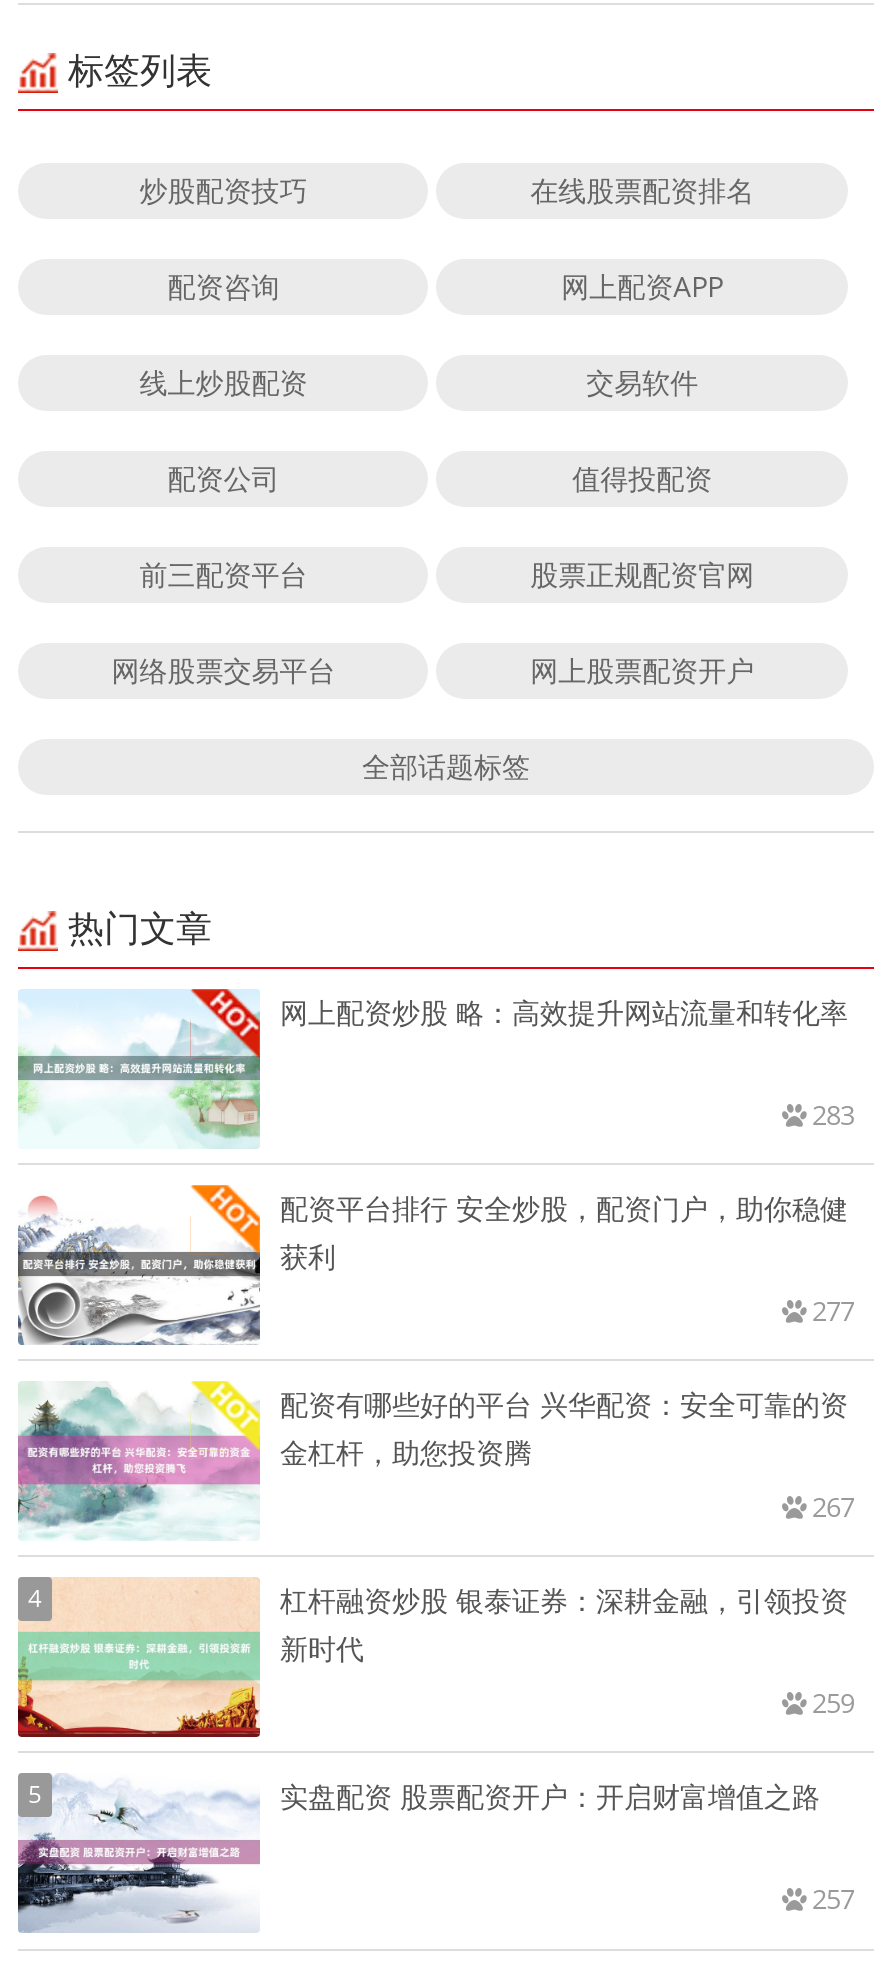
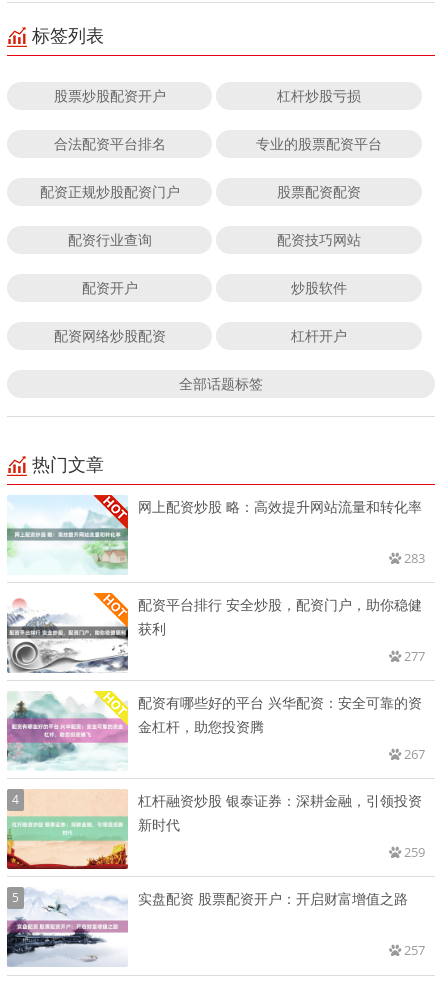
- 炒股配资技巧
- 在线股票配资排名
+ 股票炒股配资开户
+ 杠杆炒股亏损

- 配资咨询
- 网上配资APP
+ 合法配资平台排名
+ 专业的股票配资平台

- 线上炒股配资
- 交易软件
+ 配资正规炒股配资门户
+ 股票配资配资

- 配资公司
- 值得投配资
+ 配资行业查询
+ 配资技巧网站

- 前三配资平台
- 股票正规配资官网
+ 配资开户
+ 炒股软件

- 网络股票交易平台
- 网上股票配资开户
+ 配资网络炒股配资
+ 杠杆开户
